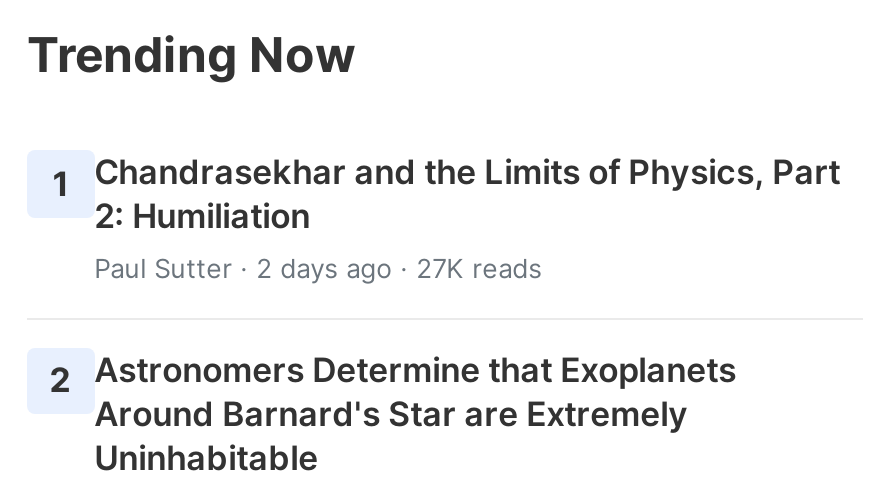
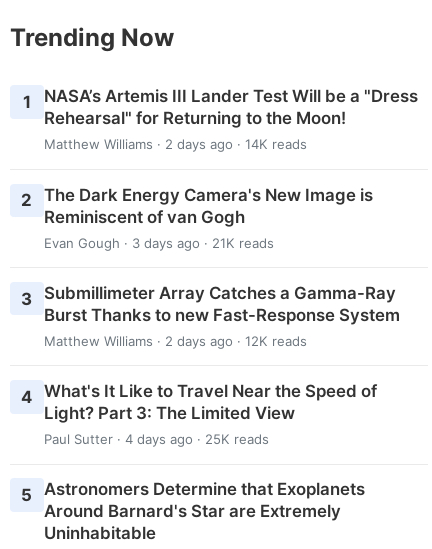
- Chandrasekhar and the Limits of Physics, Part
- 2: Humiliation
- Paul Sutter · 2 days ago · 27K reads
- 2 Astronomers Determine that Exoplanets
+ NASA’s Artemis III Lander Test Will be a "Dress
+ Rehearsal" for Returning to the Moon!
+ Matthew Williams · 2 days ago · 14K reads
+ 2 The Dark Energy Camera's New Image is
+ Reminiscent of van Gogh
+ Evan Gough · 3 days ago · 21K reads
+ 3 Submillimeter Array Catches a Gamma-Ray
+ Burst Thanks to new Fast-Response System
+ Matthew Williams · 2 days ago · 12K reads
+ 4 What's It Like to Travel Near the Speed of
+ Light? Part 3: The Limited View
+ Paul Sutter · 4 days ago · 25K reads
+ 5 Astronomers Determine that Exoplanets
